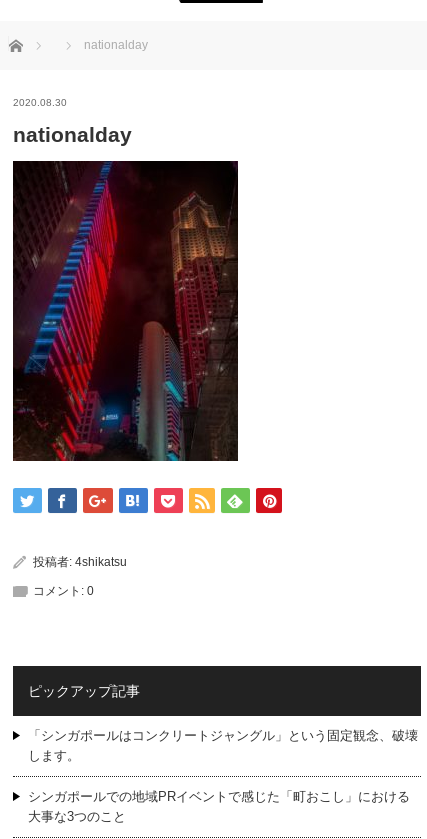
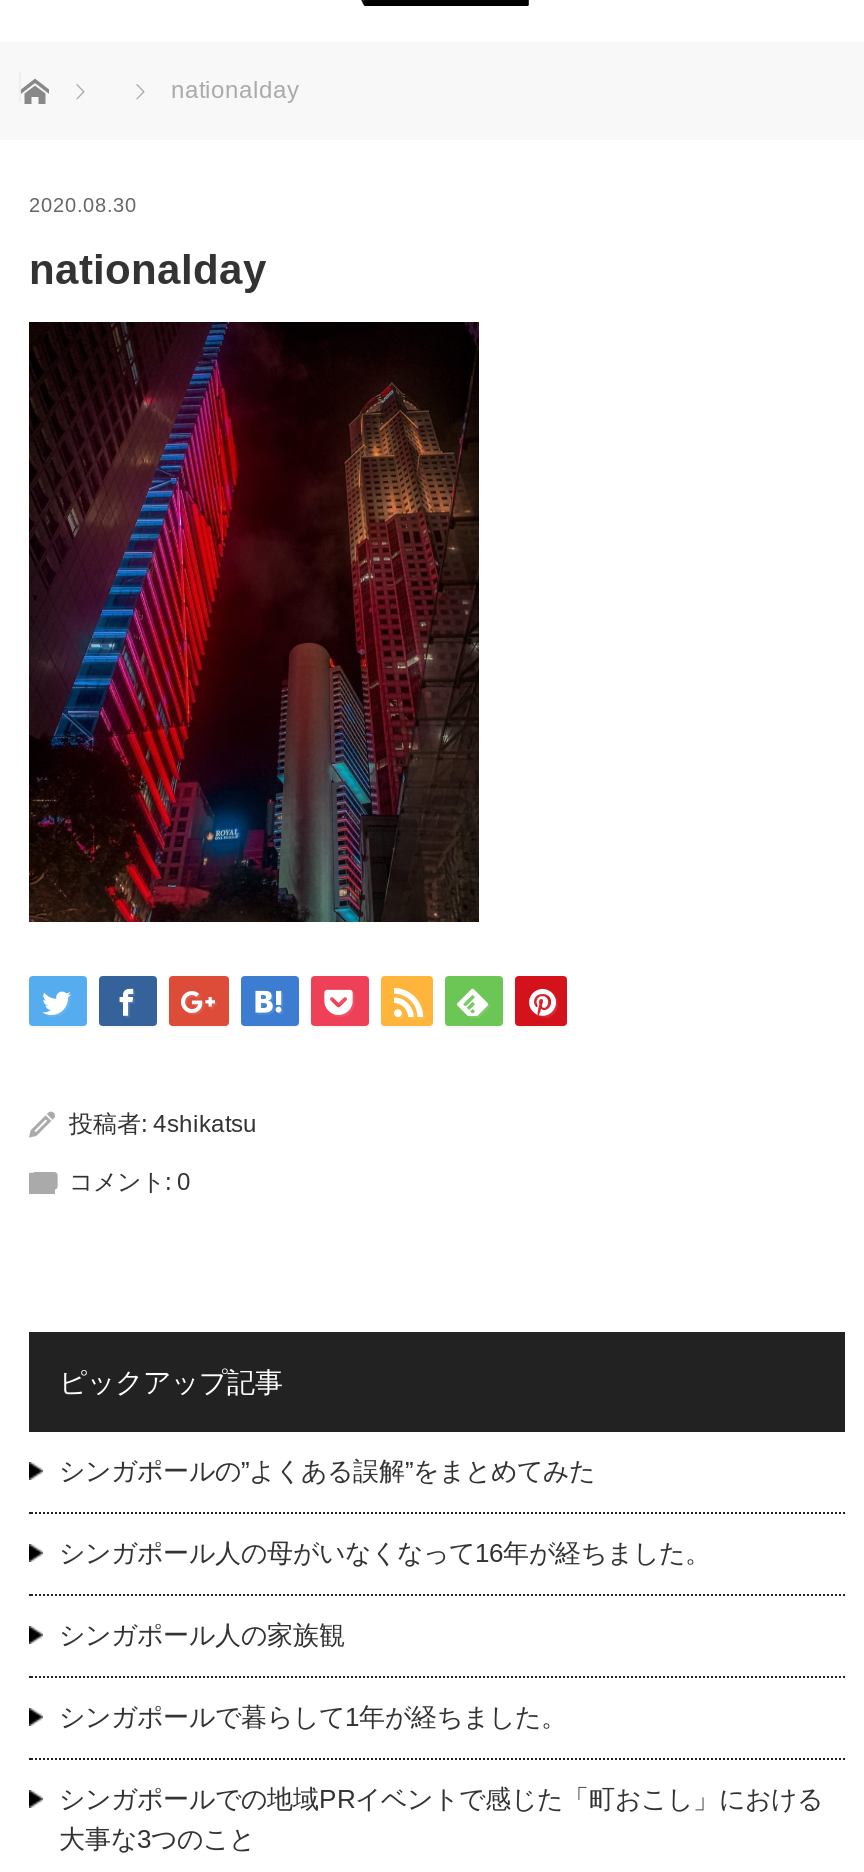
- 「シンガポールはコンクリートジャングル」という固定観念、破壊
- します。
+ シンガポールの”よくある誤解”をまとめてみた
+ シンガポール人の母がいなくなって16年が経ちました。
+ シンガポール人の家族観
+ シンガポールで暮らして1年が経ちました。
